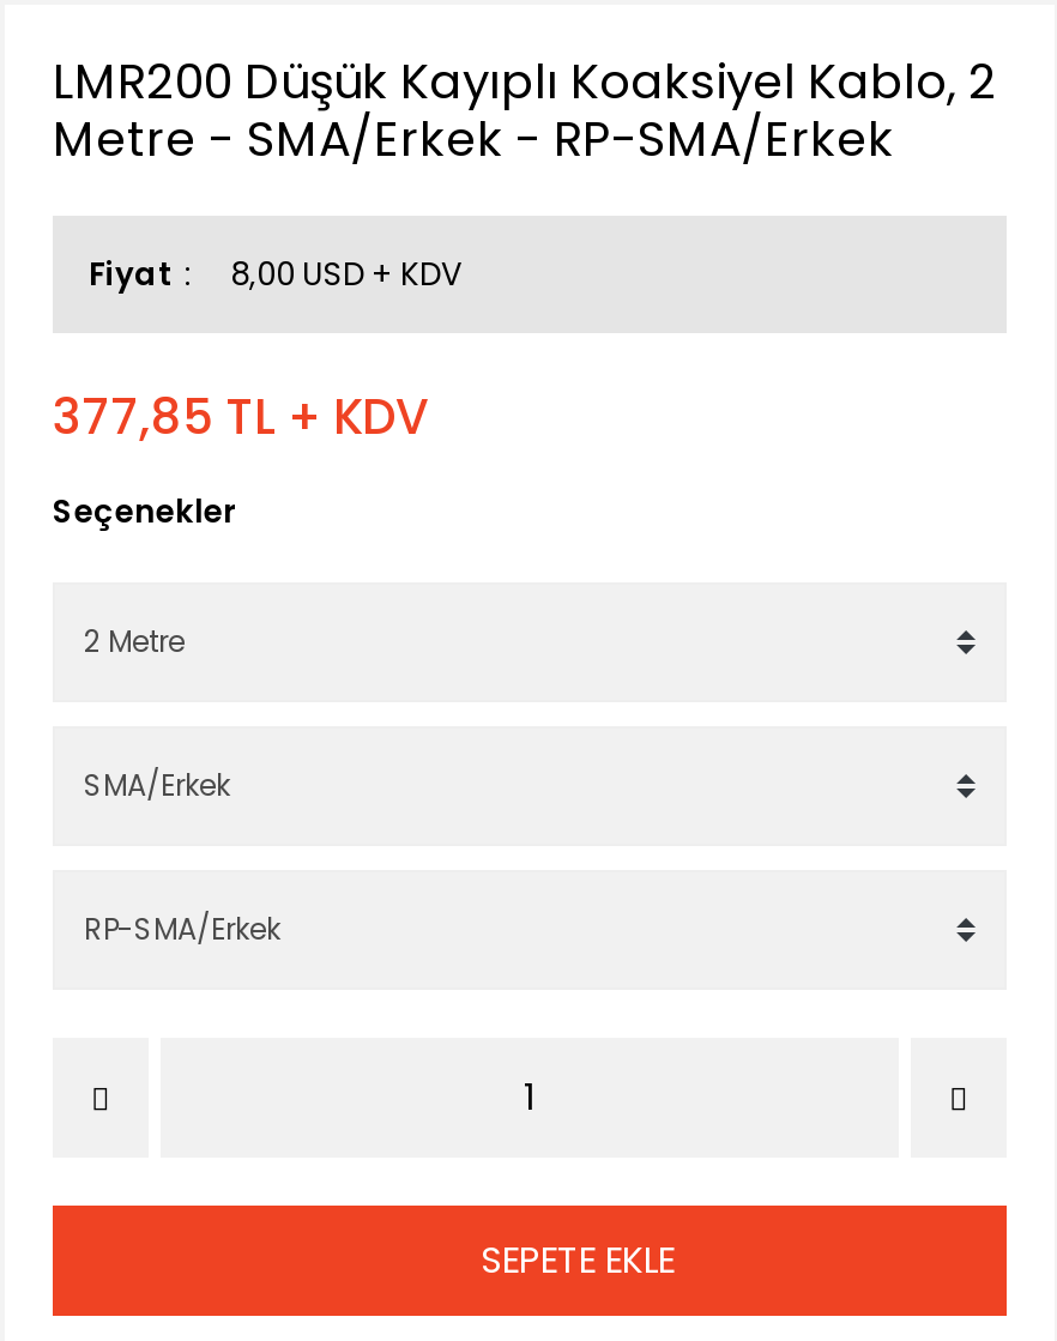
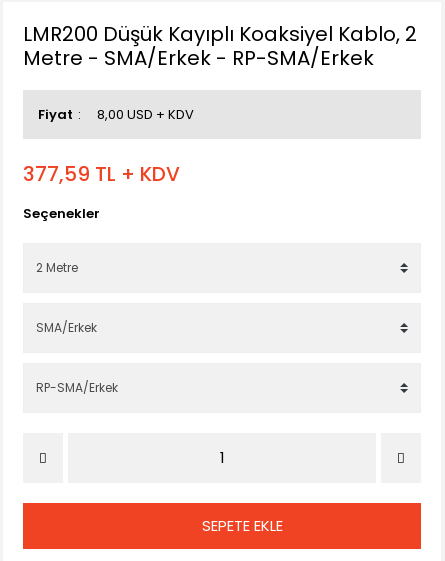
- 377,85 TL + KDV
+ 377,59 TL + KDV
